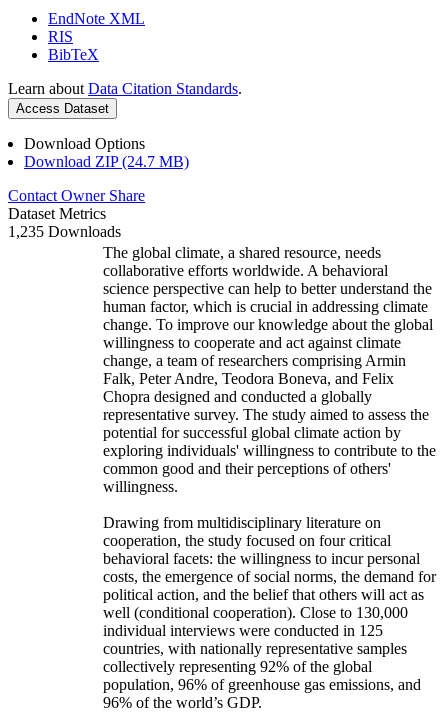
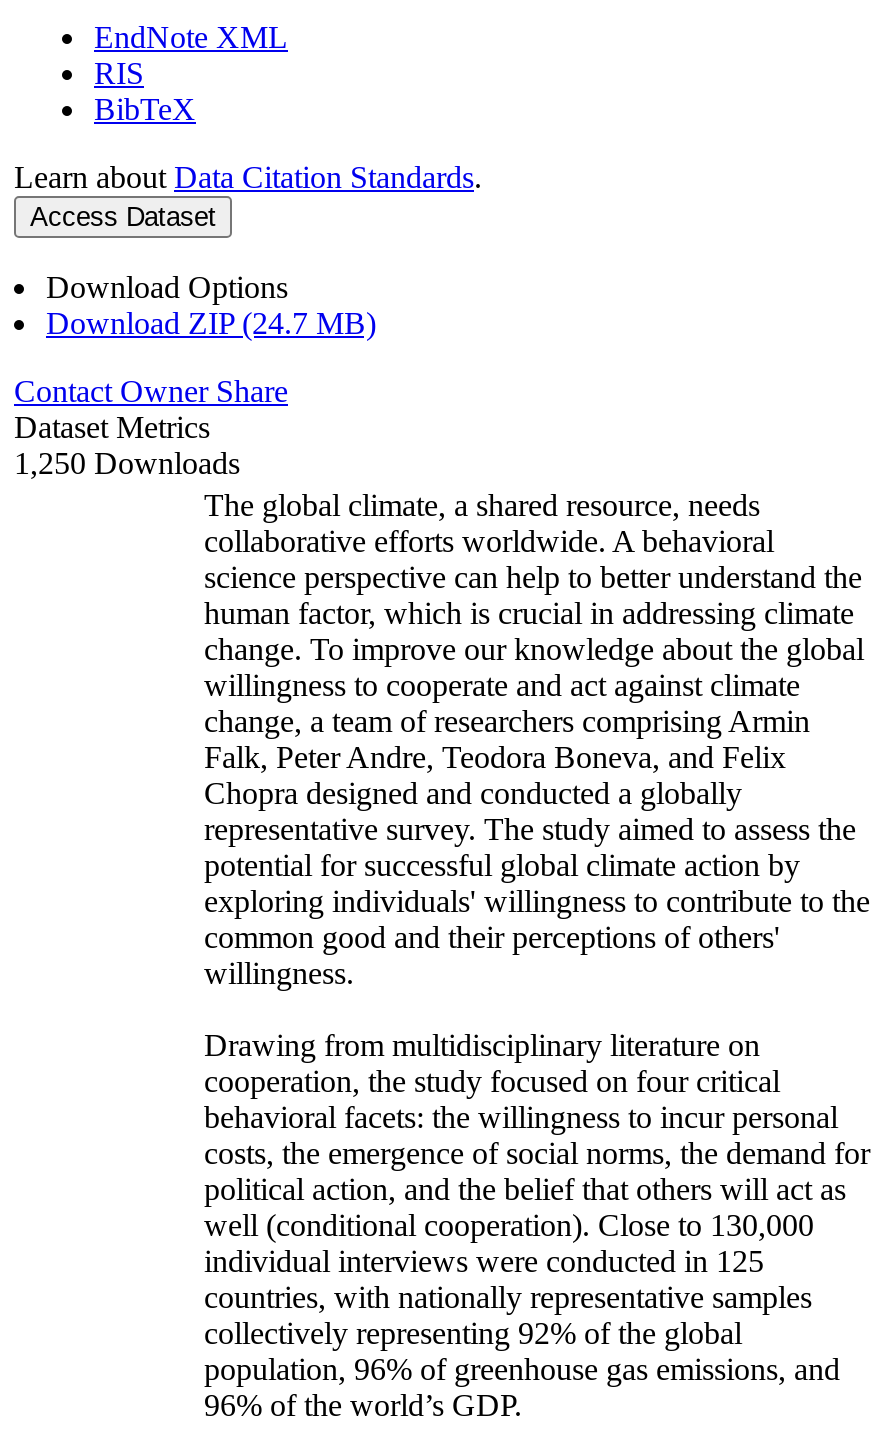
- 1,235 Downloads
+ 1,250 Downloads
